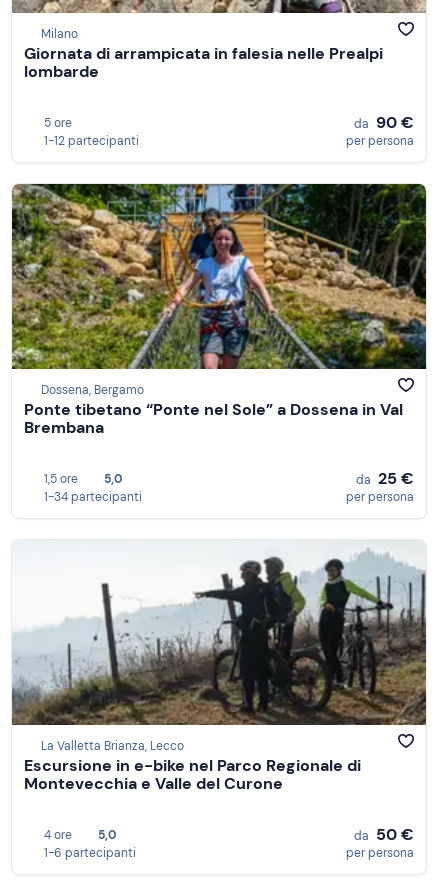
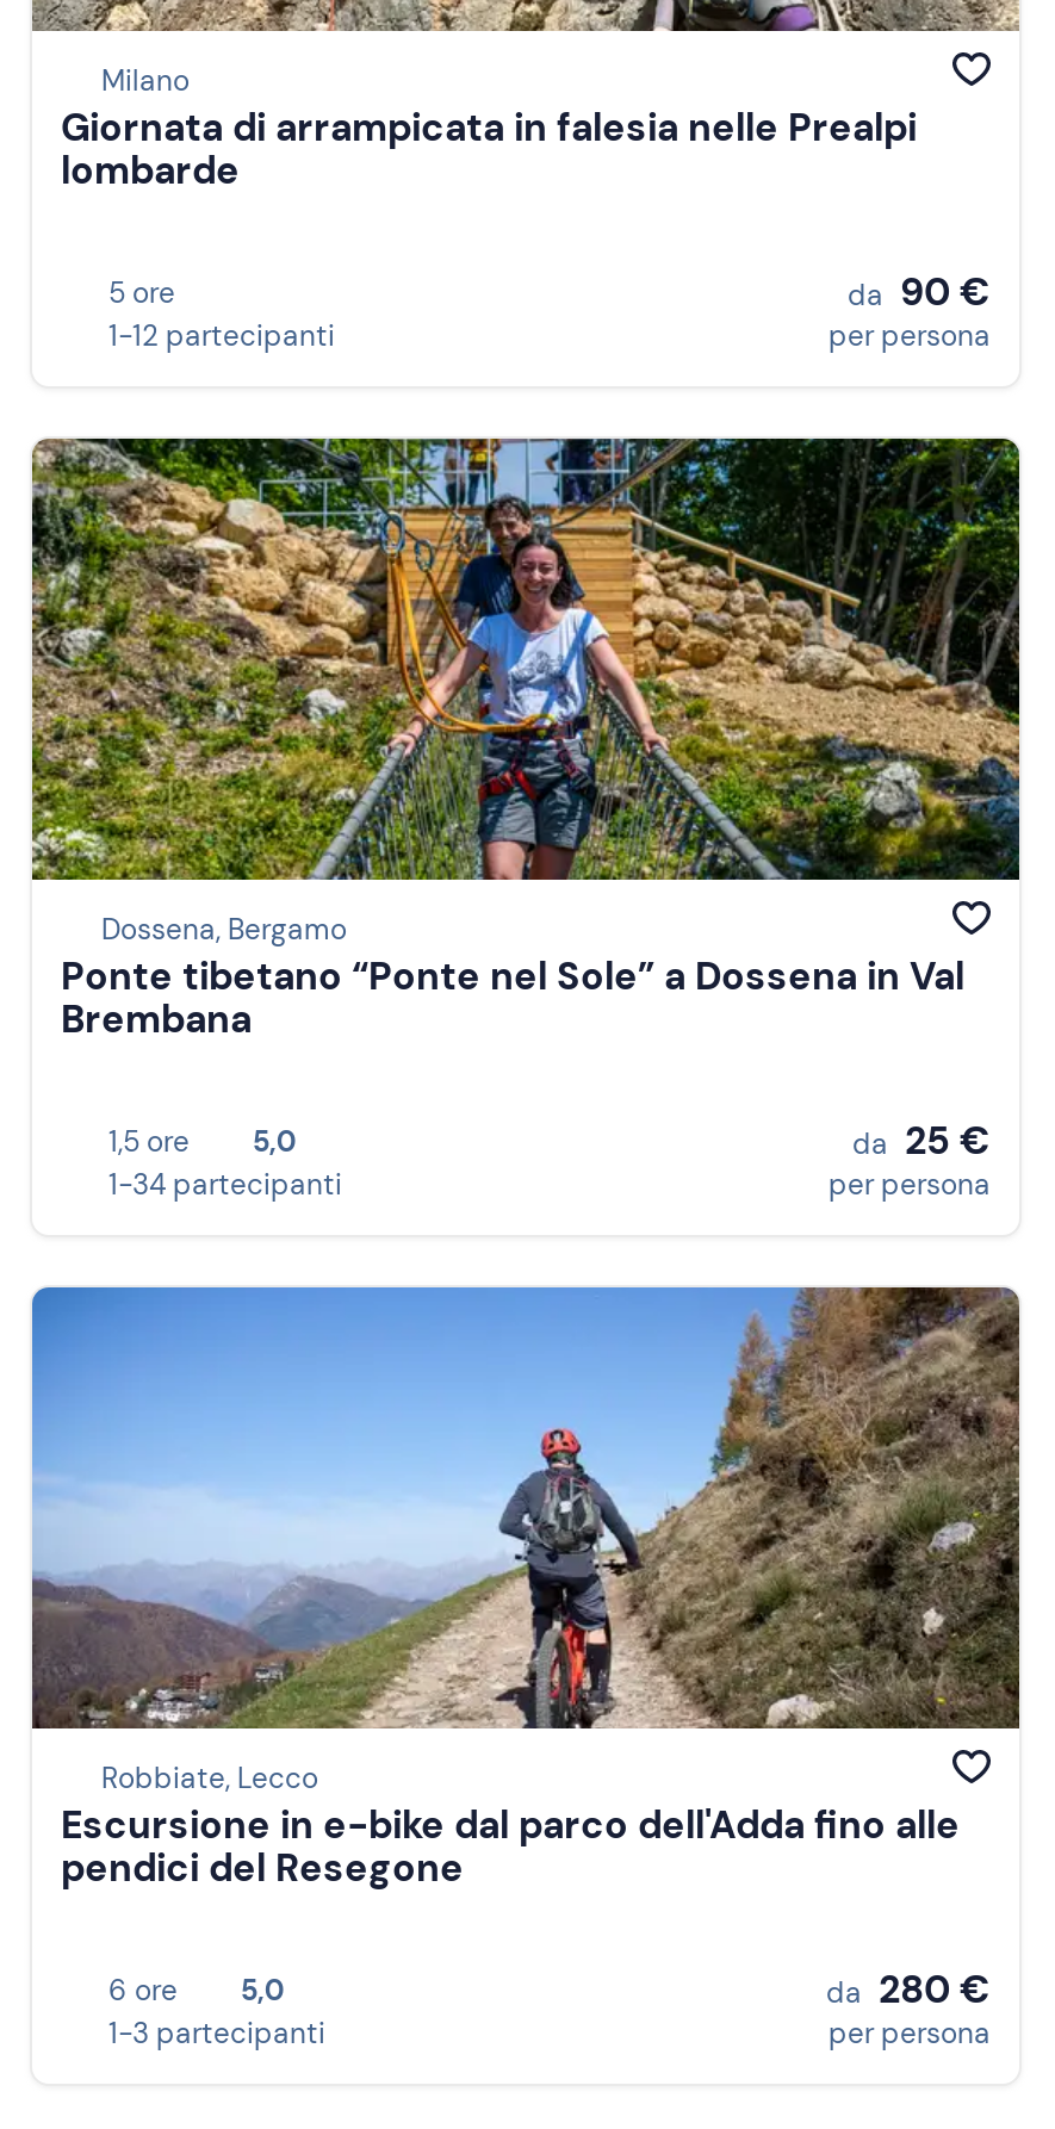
- [image]
- La Valletta Brianza, Lecco
- Escursione in e-bike nel Parco Regionale di
- Montevecchia e Valle del Curone
+ [image]
+ Robbiate, Lecco
+ Escursione in e-bike dal parco dell'Adda fino alle
+ pendici del Resegone

- 4 ore 5,0
+ 6 ore 5,0

- da 50 €
+ da 280 €

- 1-6 partecipanti
+ 1-3 partecipanti
